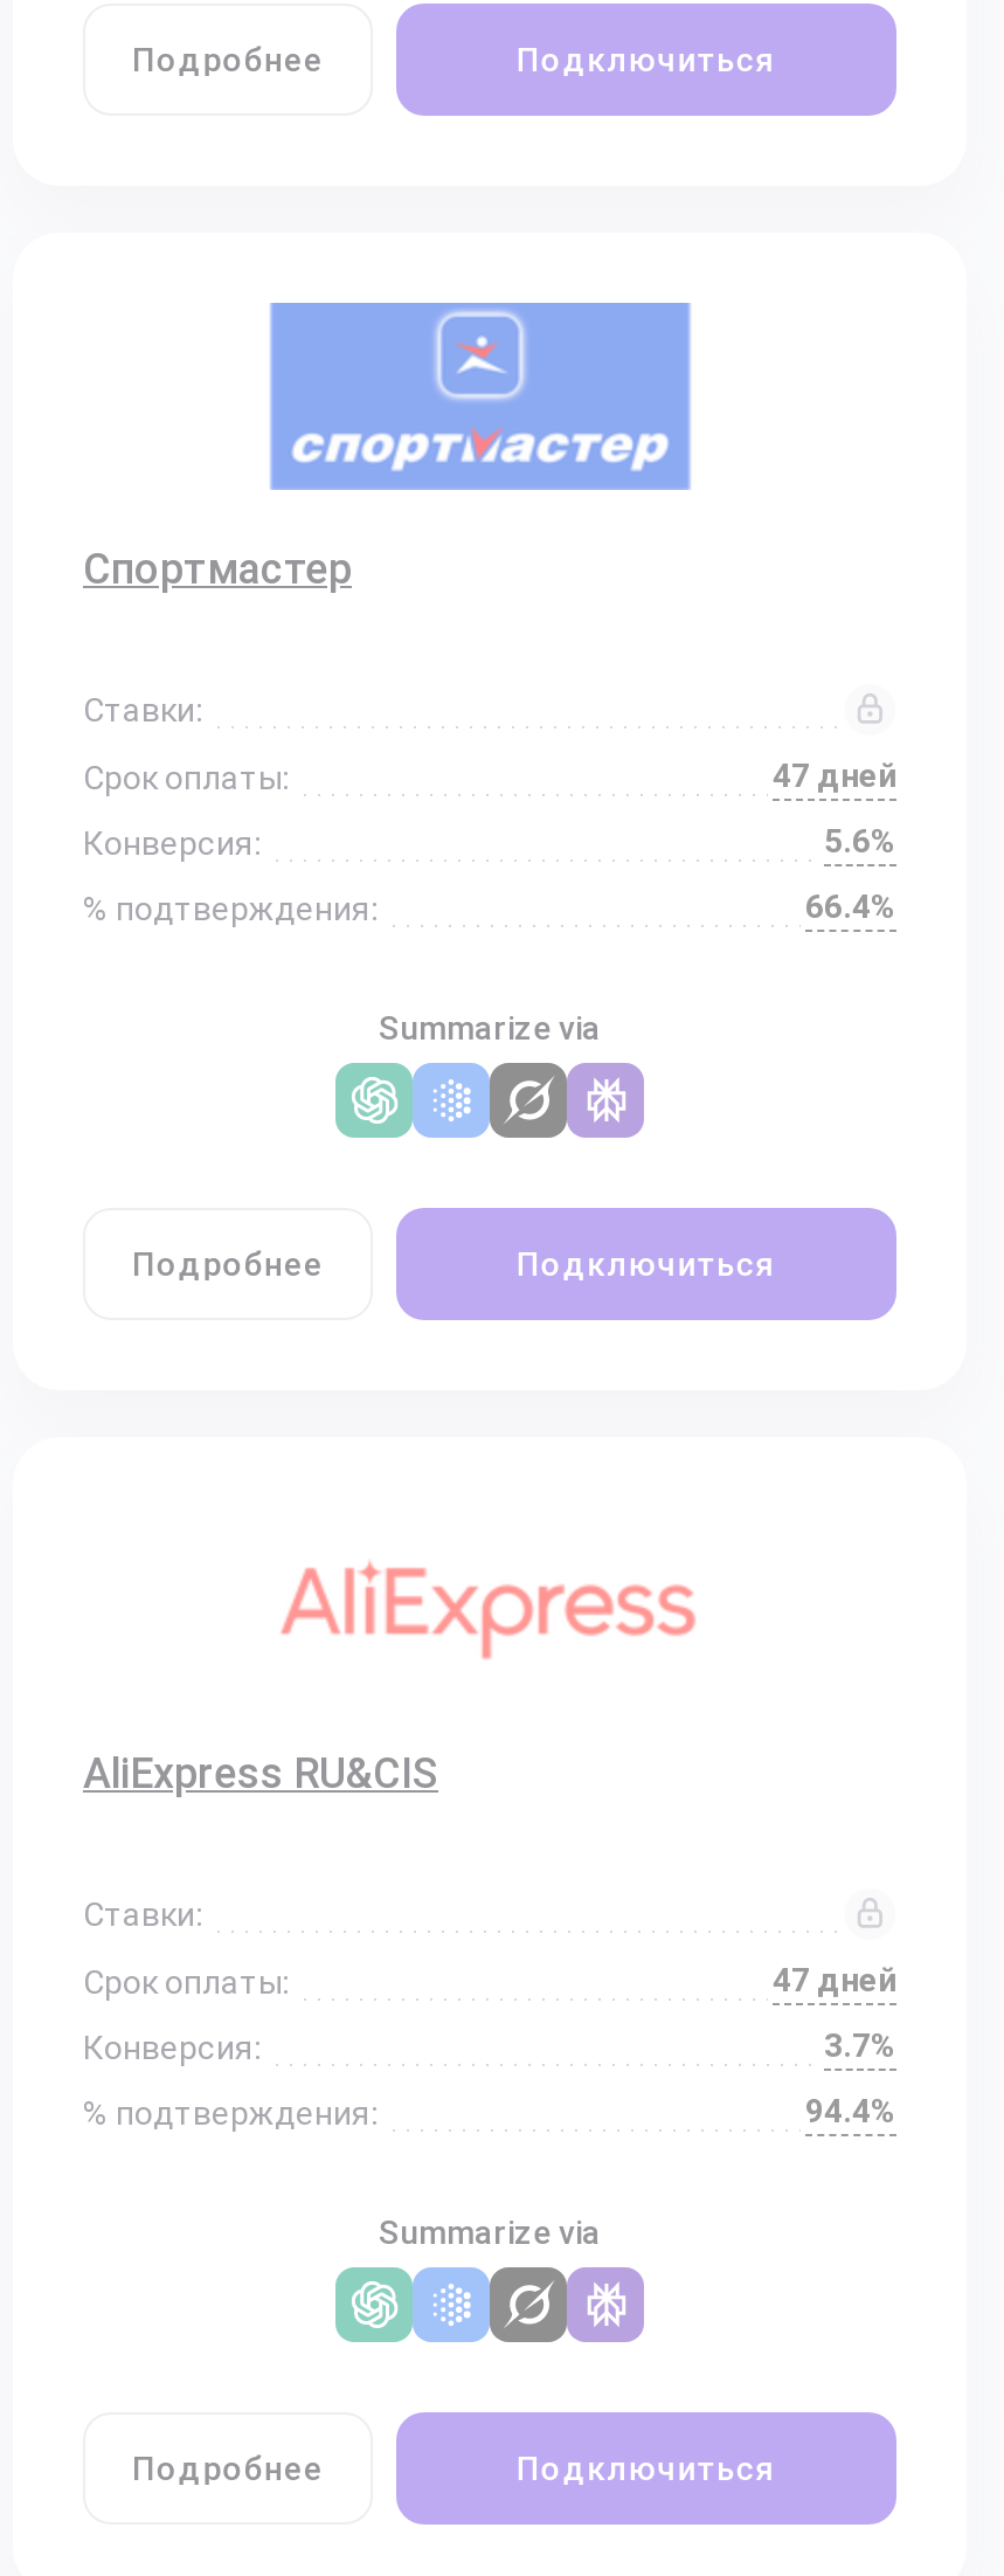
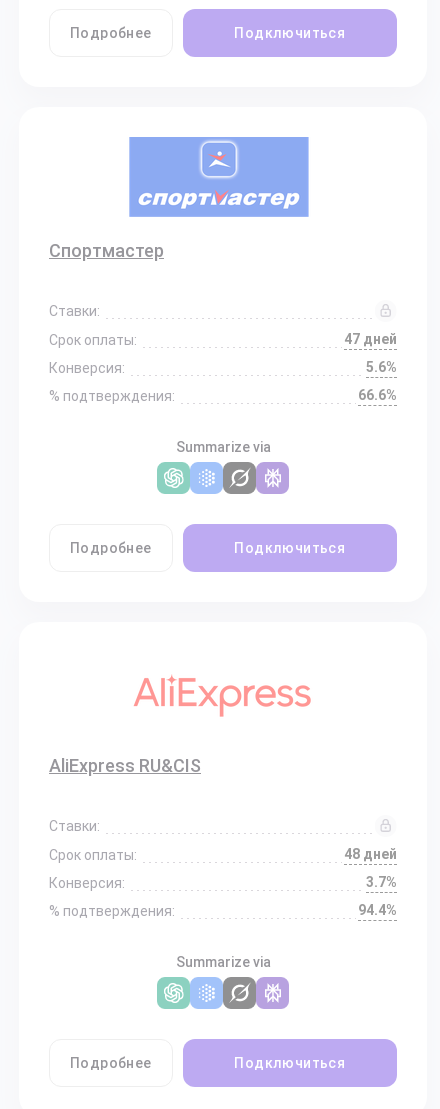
- 66.4%
+ 66.6%

- 47 дней
+ 48 дней
